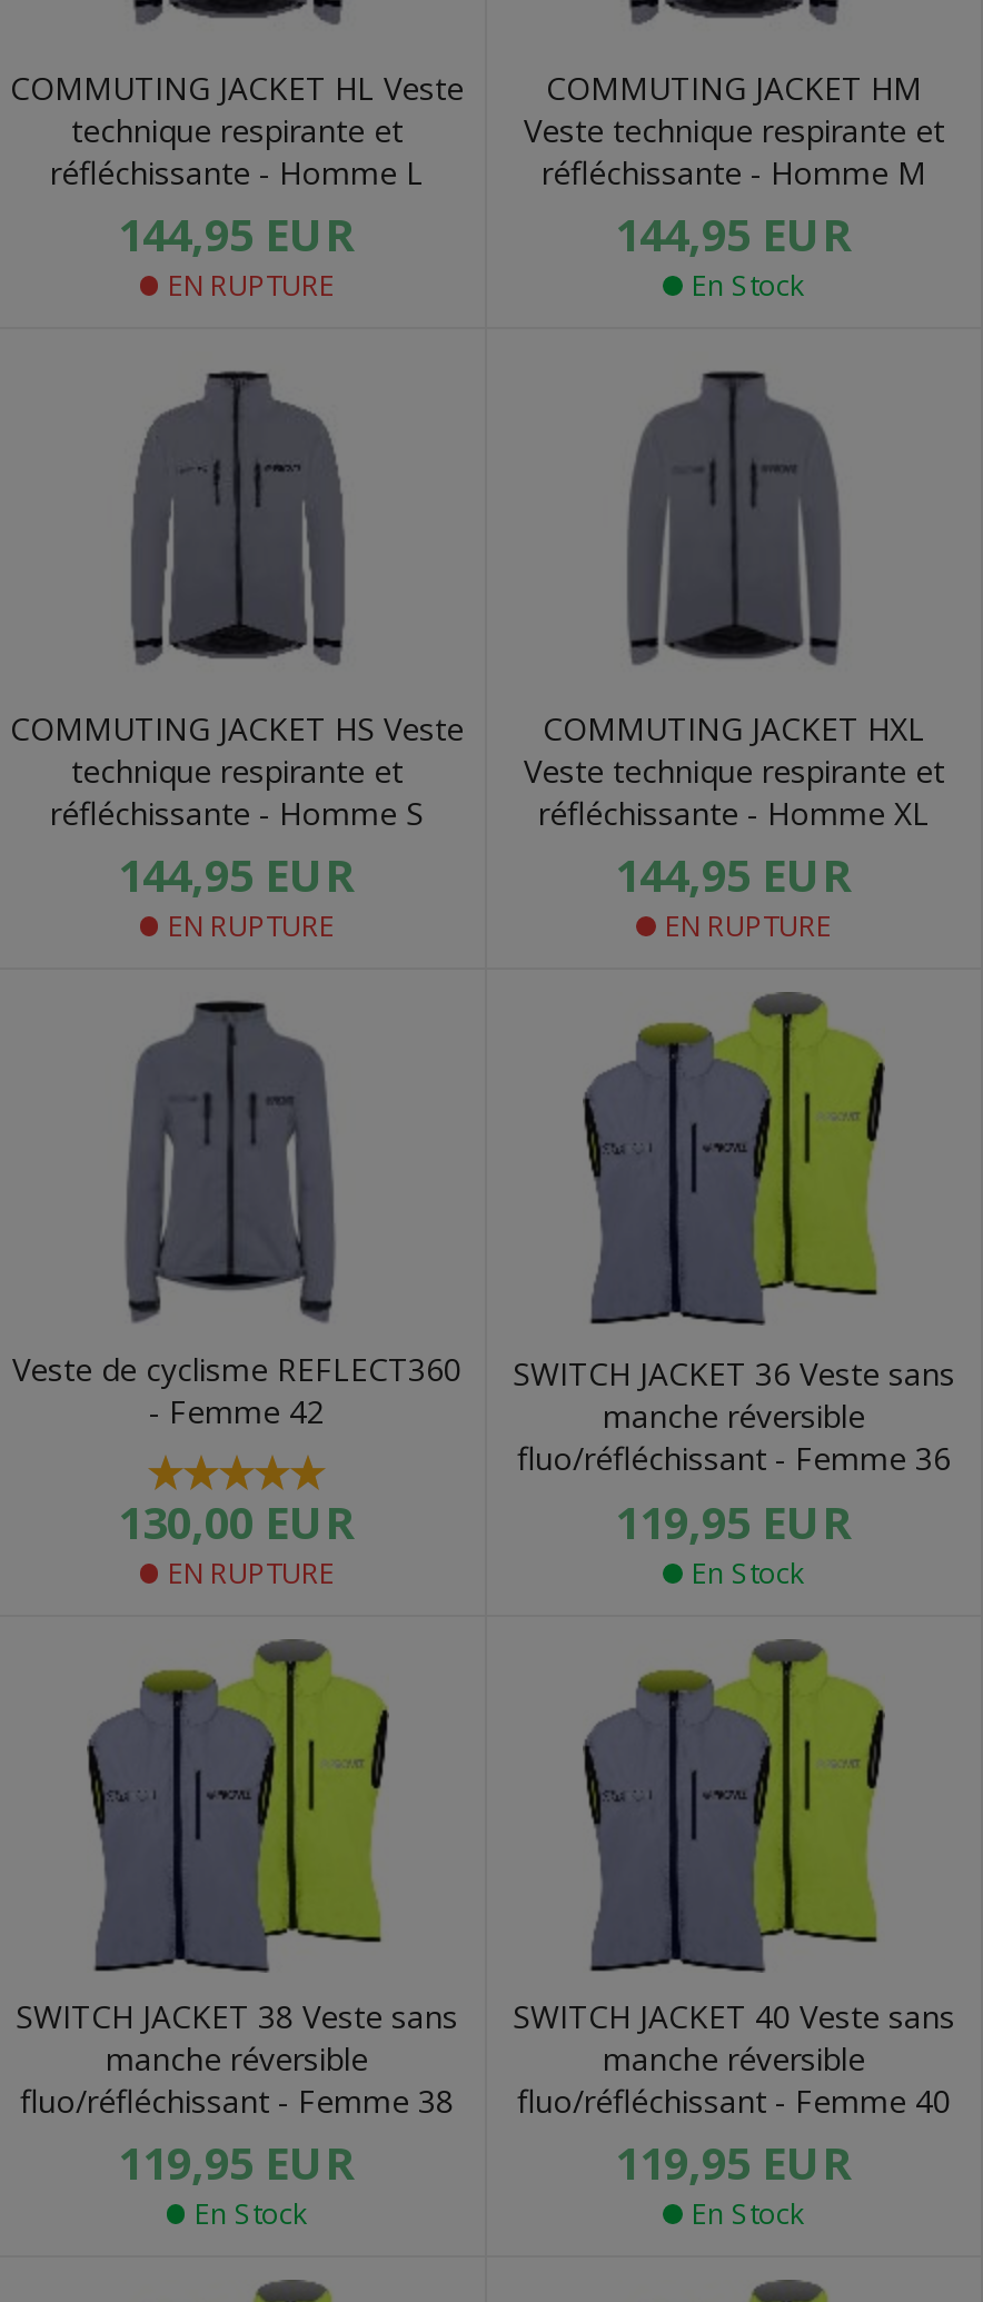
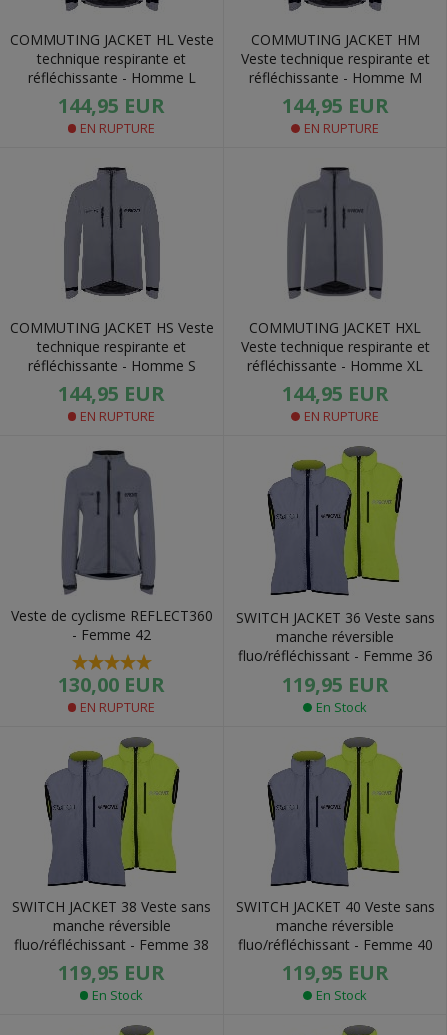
- En Stock
+ EN RUPTURE
